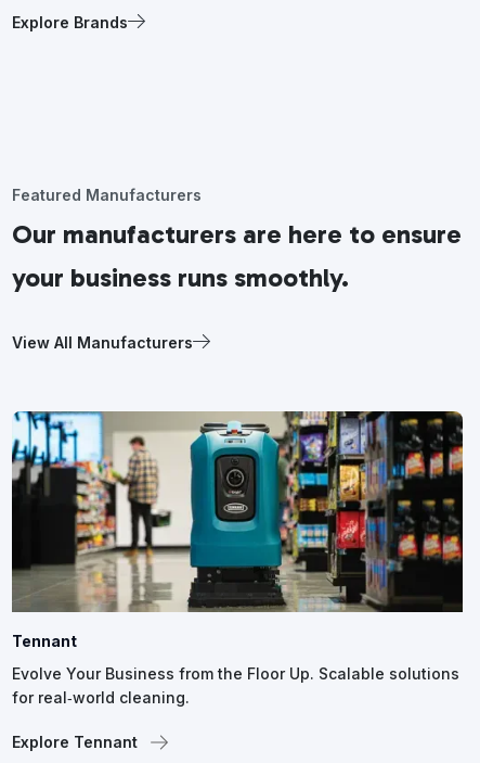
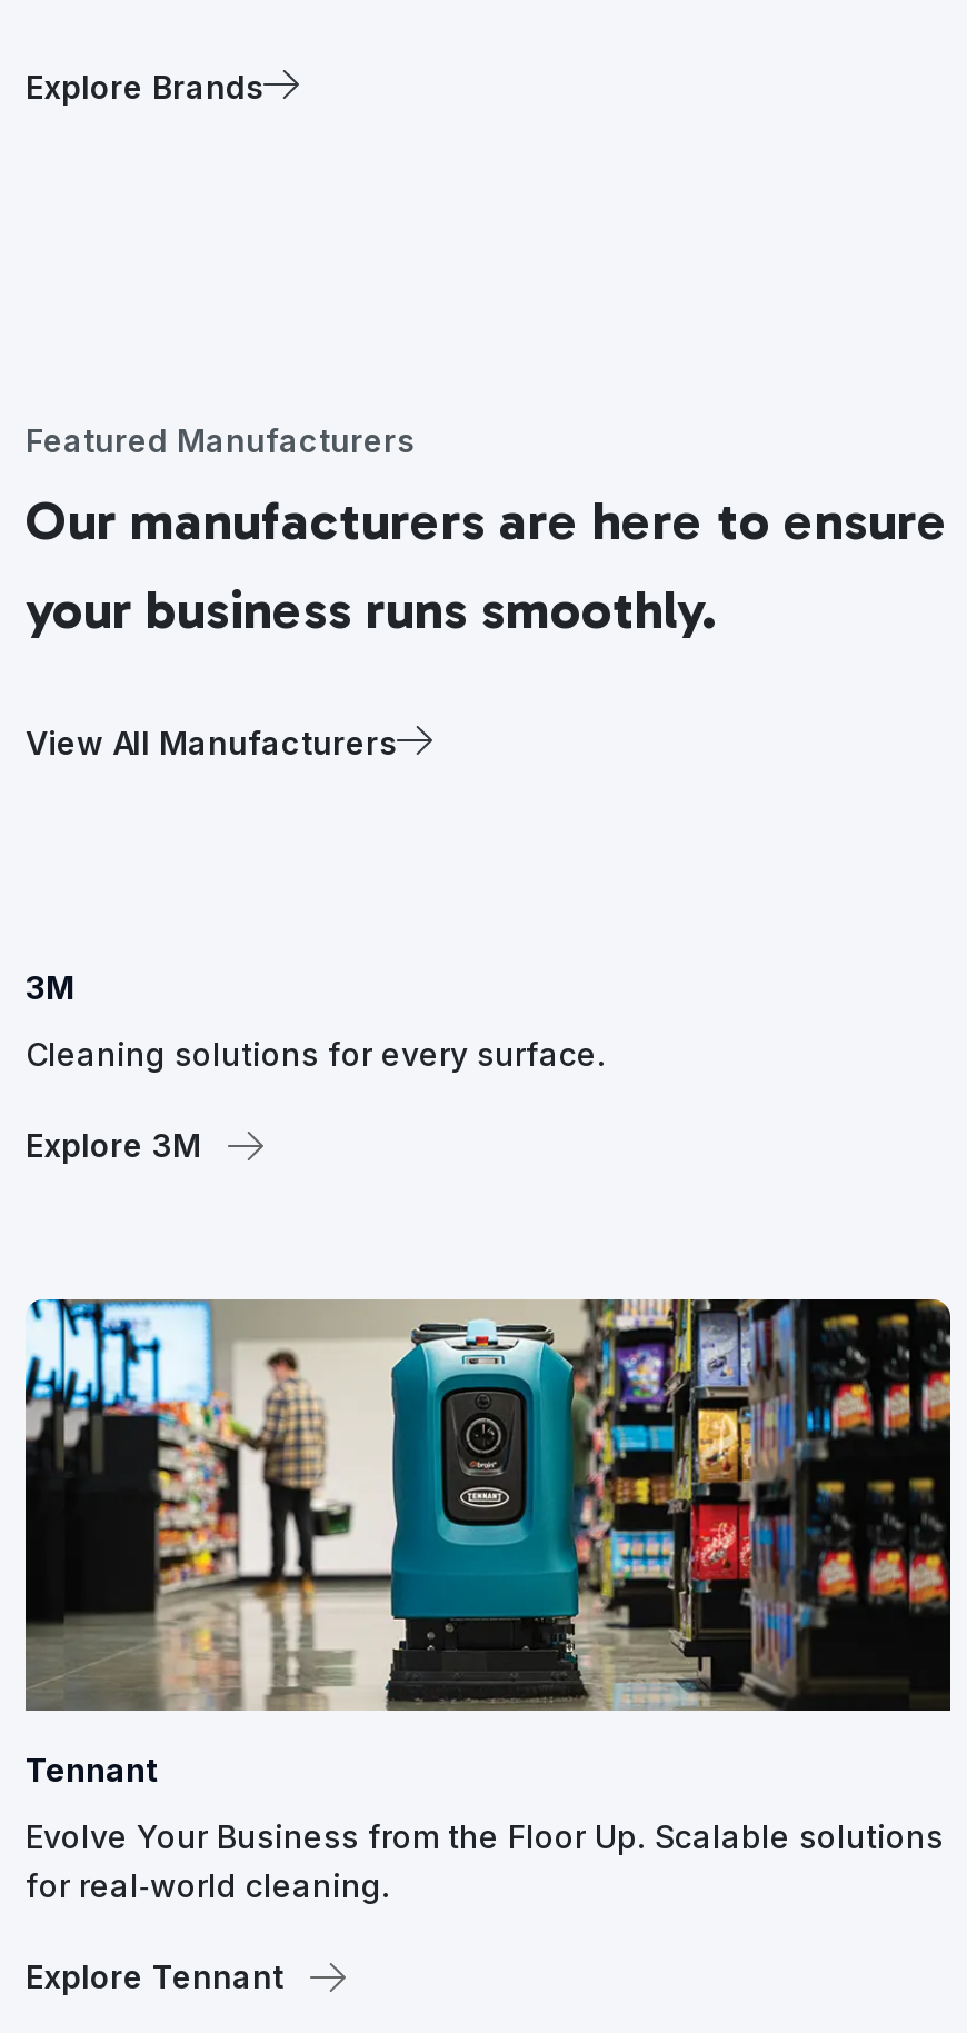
+ 3M
+ Cleaning solutions for every surface.
+ Explore 3M
